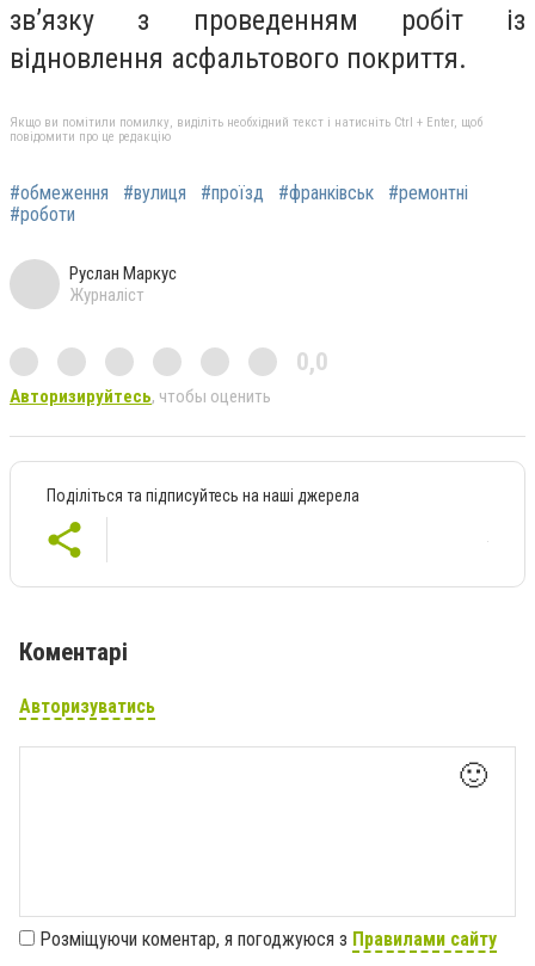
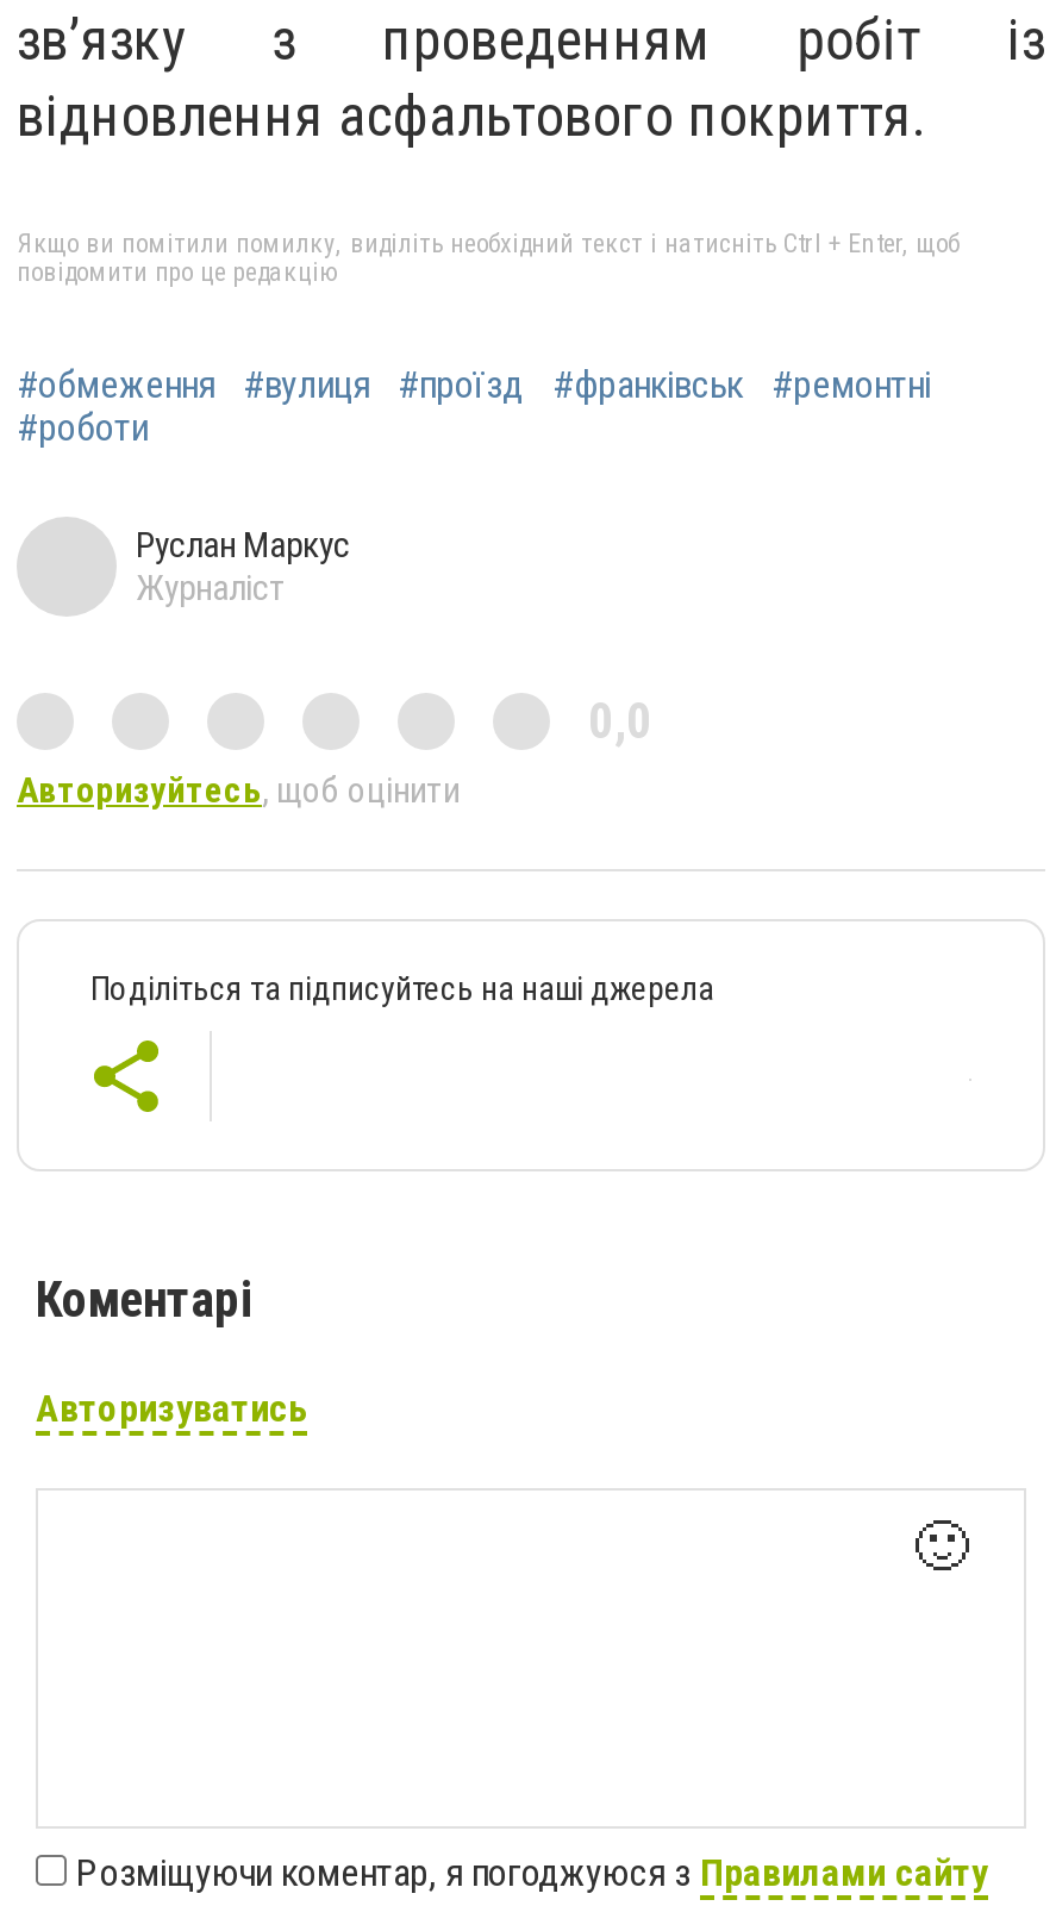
- Авторизируйтесь, чтобы оценить
+ Авторизуйтесь, щоб оцінити
